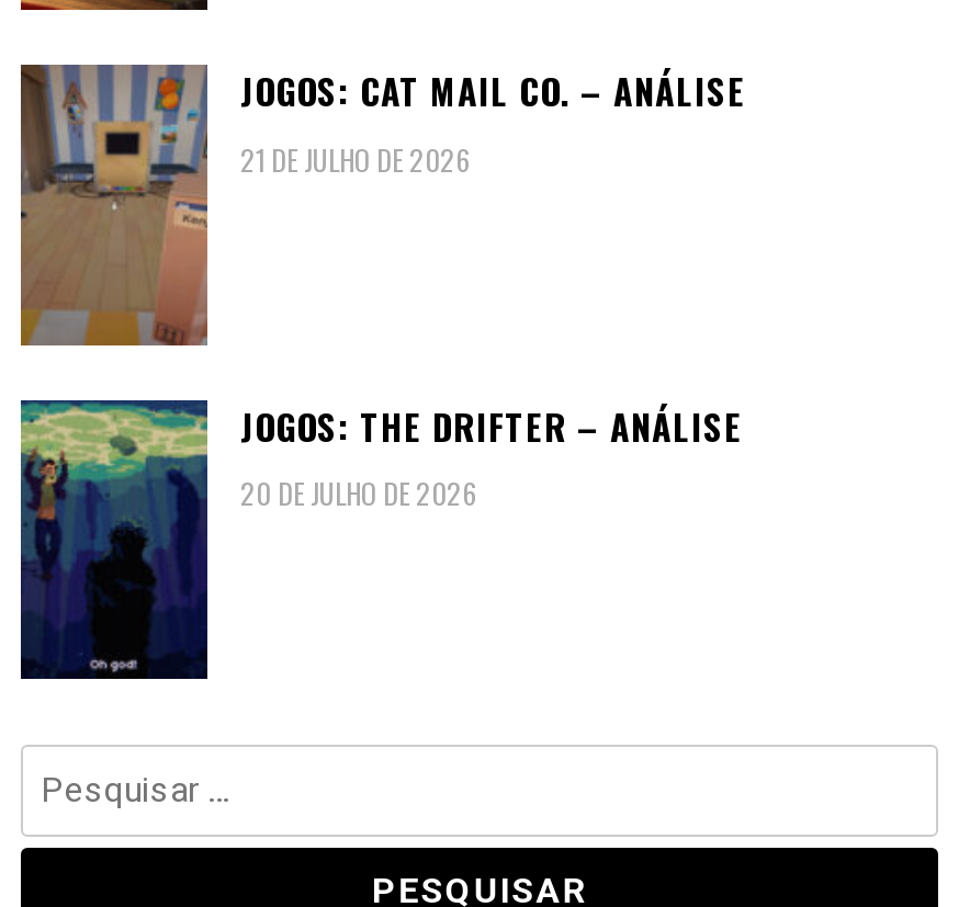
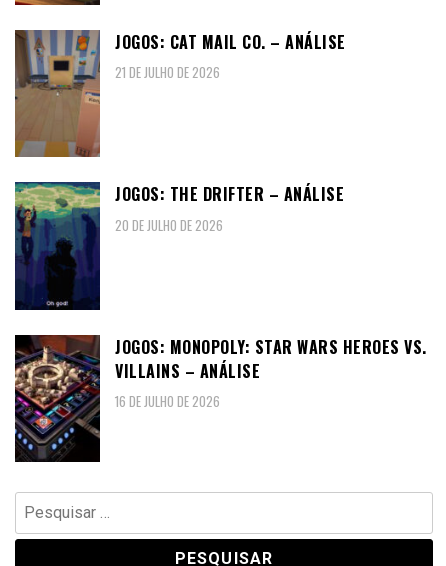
+ [image]
+ JOGOS: MONOPOLY: STAR WARS HEROES VS.
+ VILLAINS – ANÁLISE
+ 16 DE JULHO DE 2026
